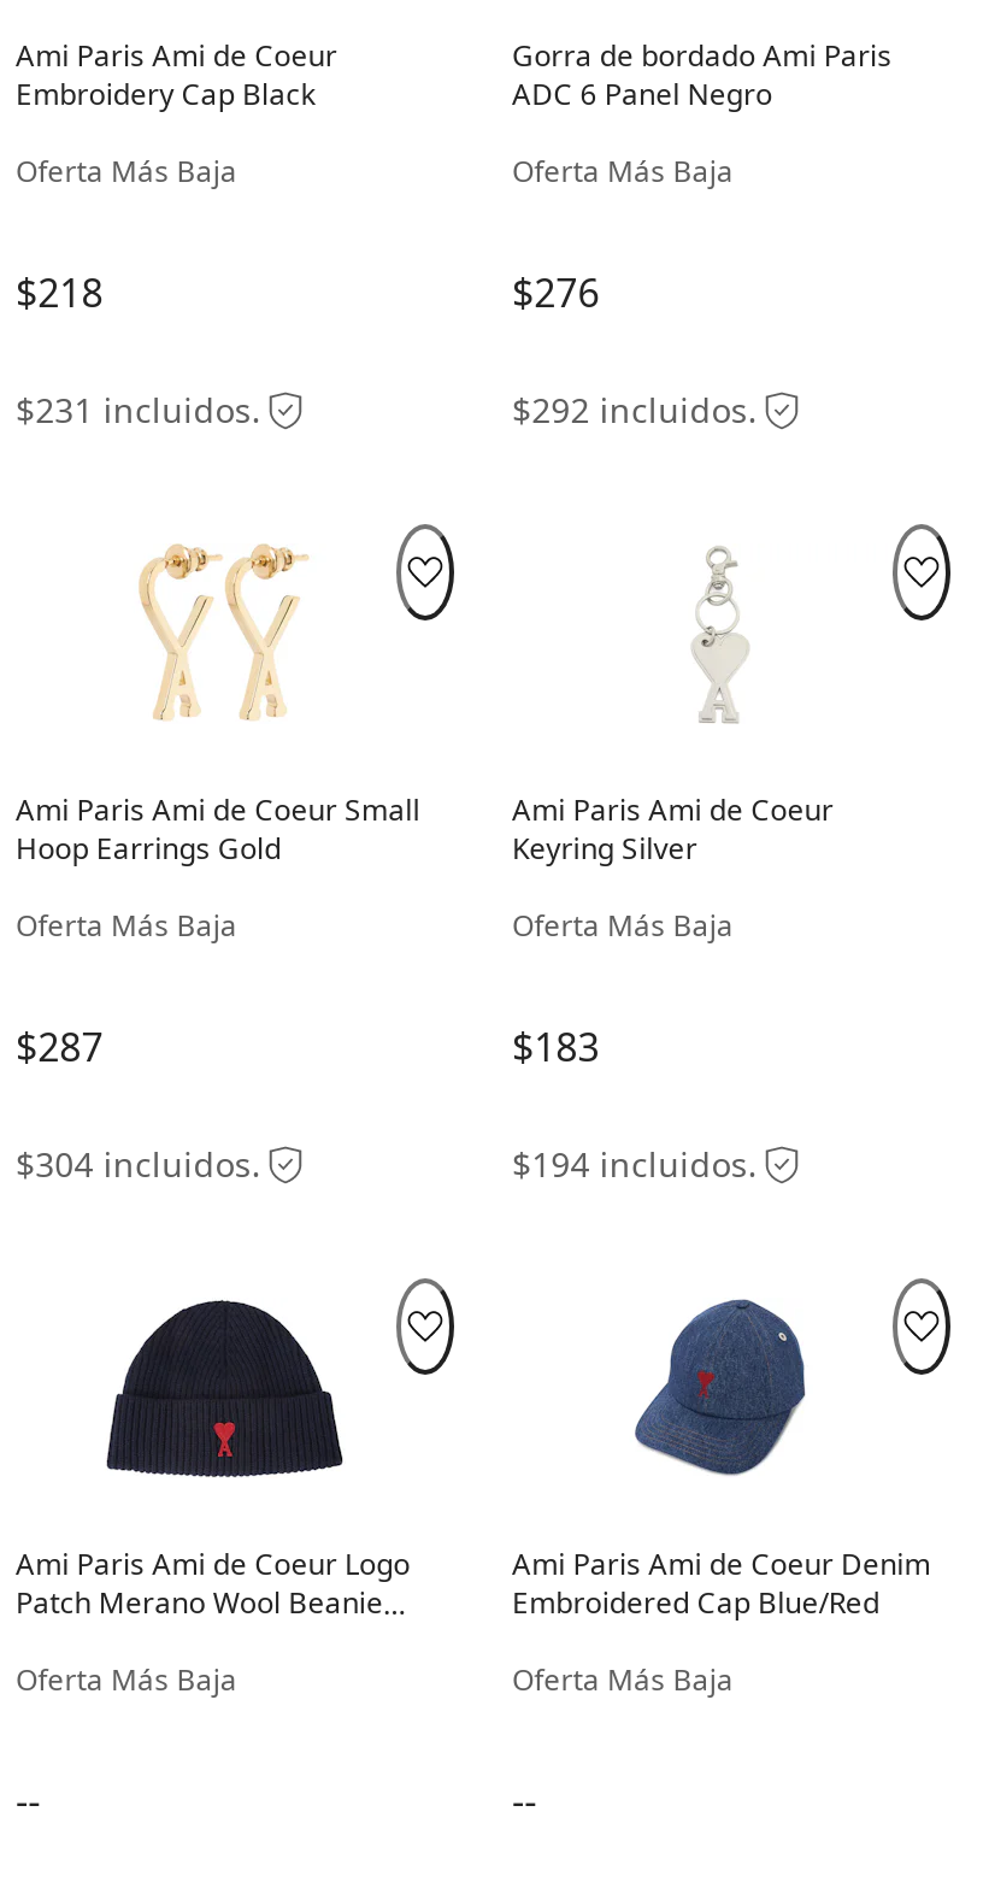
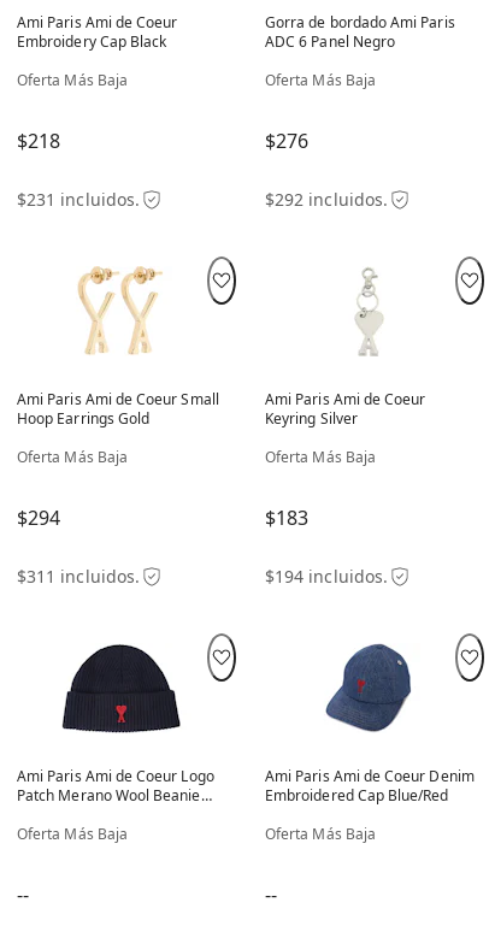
- $287
+ $294

- $304 incluidos.
+ $311 incluidos.
